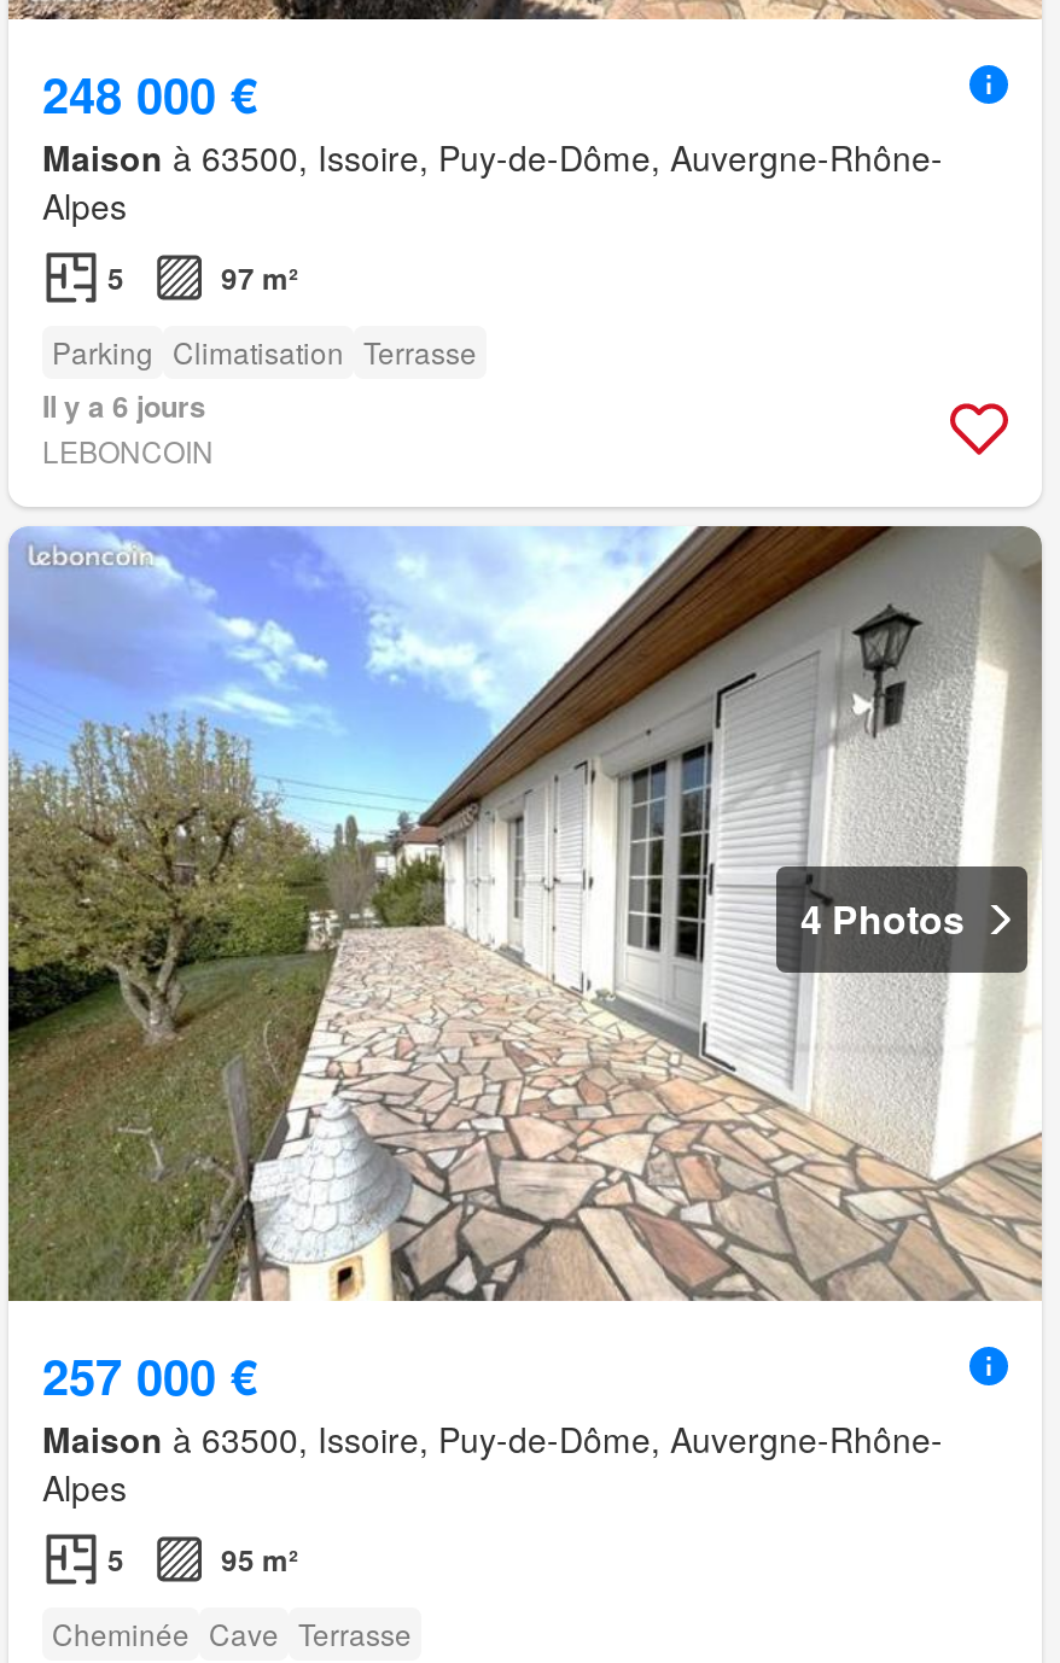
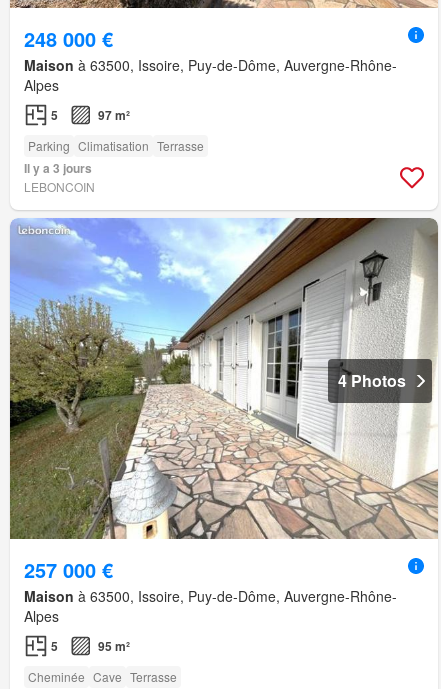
- Il y a 6 jours
+ Il y a 3 jours
